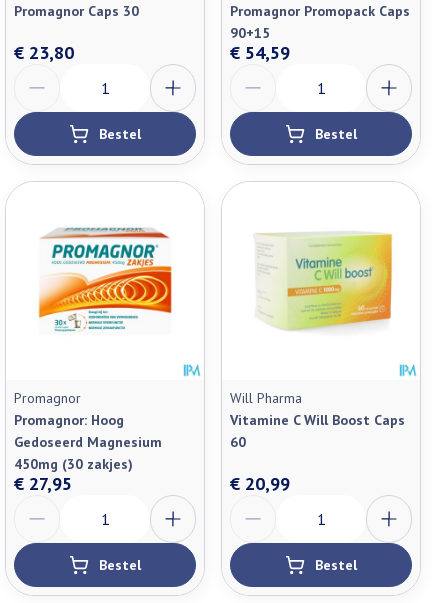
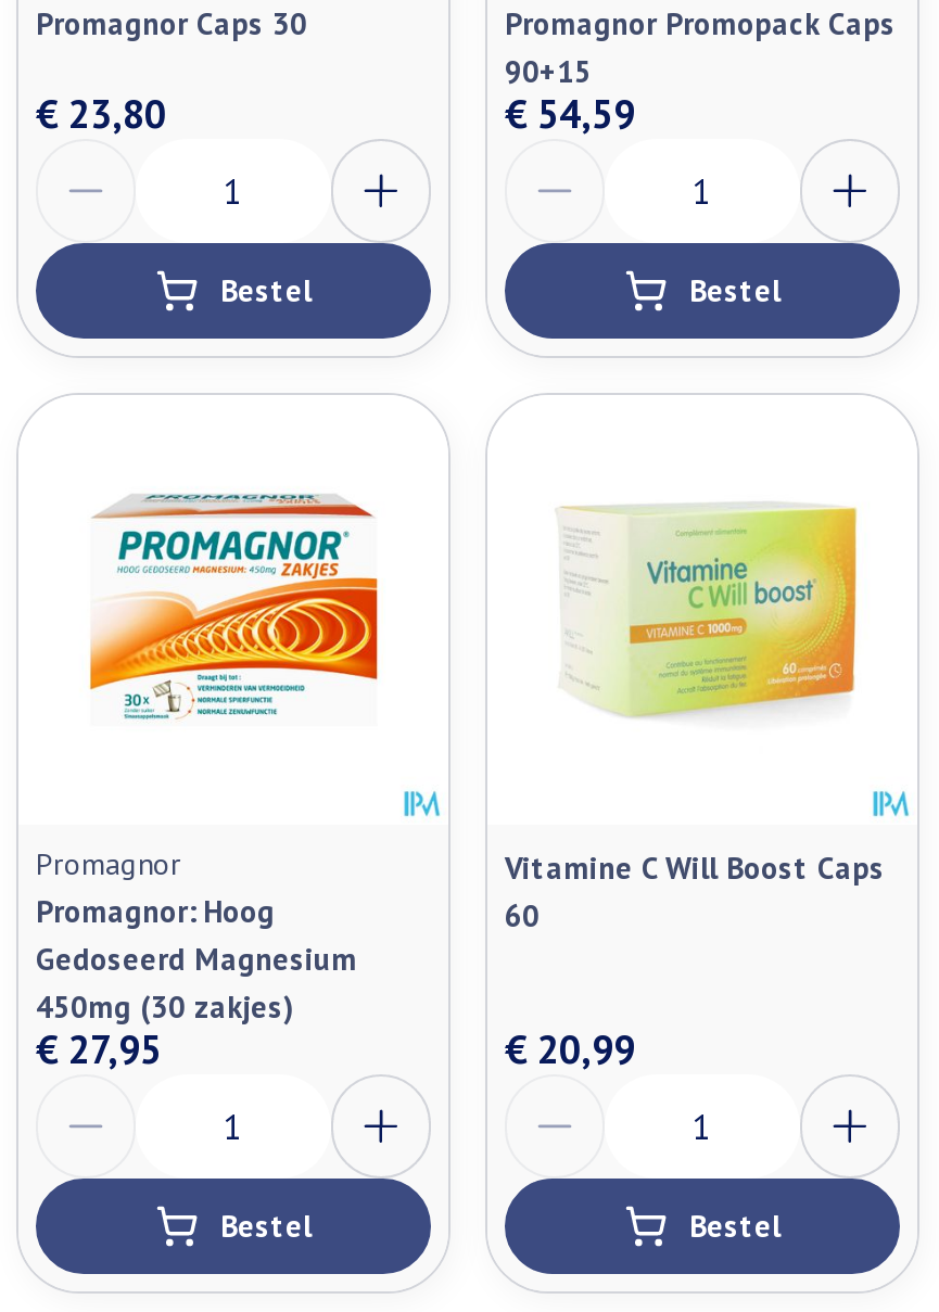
- Will Pharma

moved up: Vitamine C Will Boost Caps | 60
